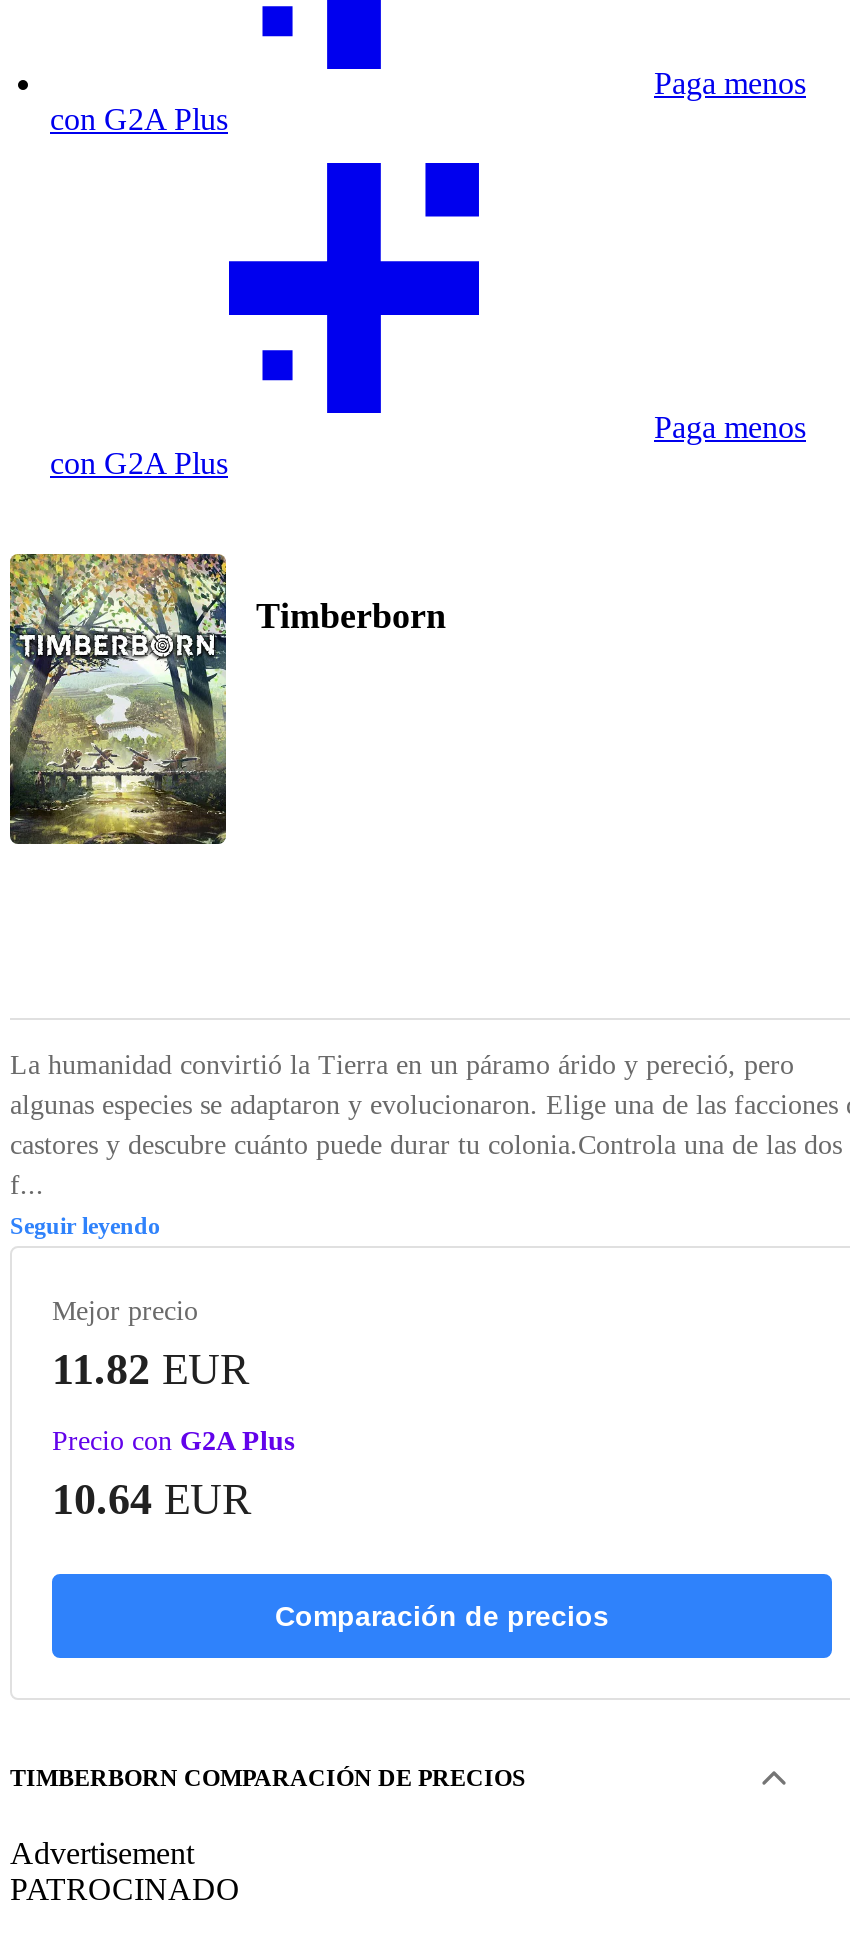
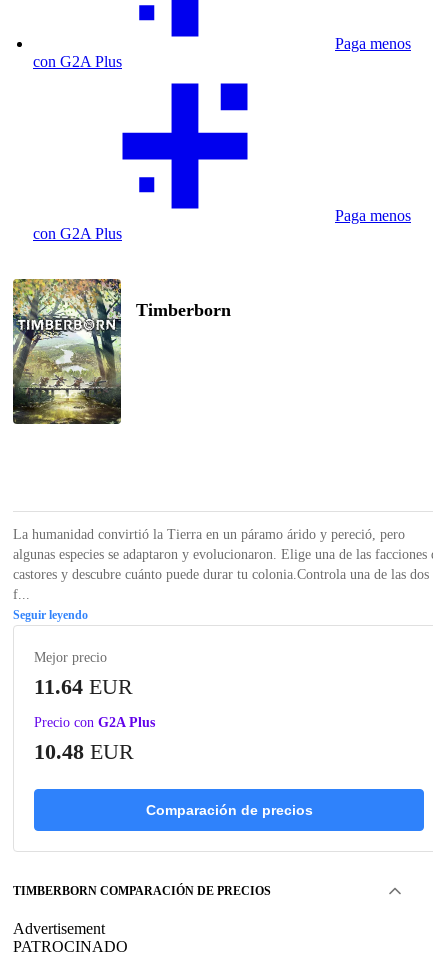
- 11.82 EUR
+ 11.64 EUR

- 10.64 EUR
+ 10.48 EUR
